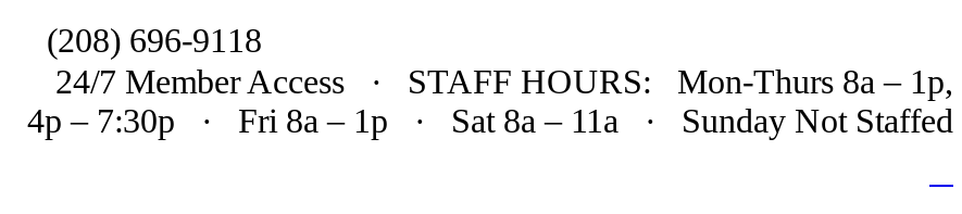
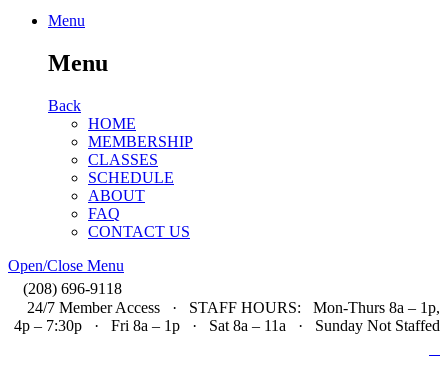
+ Menu
+ Menu
+ Back
+ HOME
+ MEMBERSHIP
+ CLASSES
+ SCHEDULE
+ ABOUT
+ FAQ
+ CONTACT US
+ Open/Close Menu
